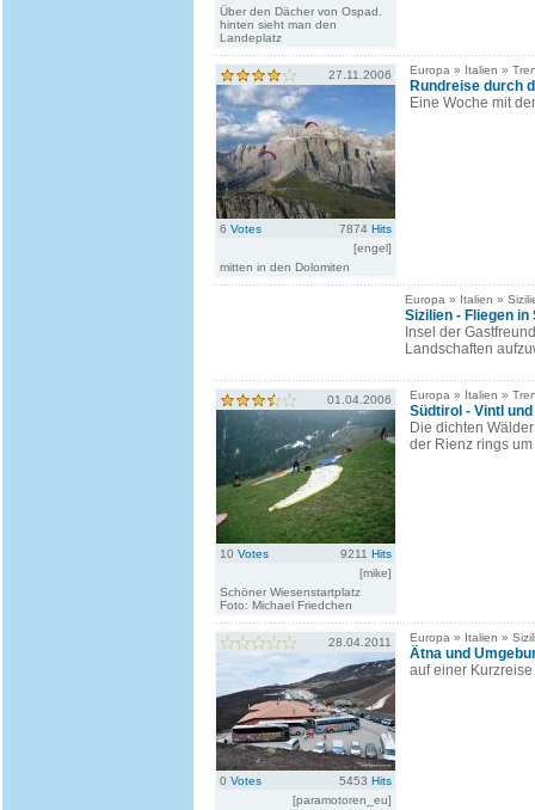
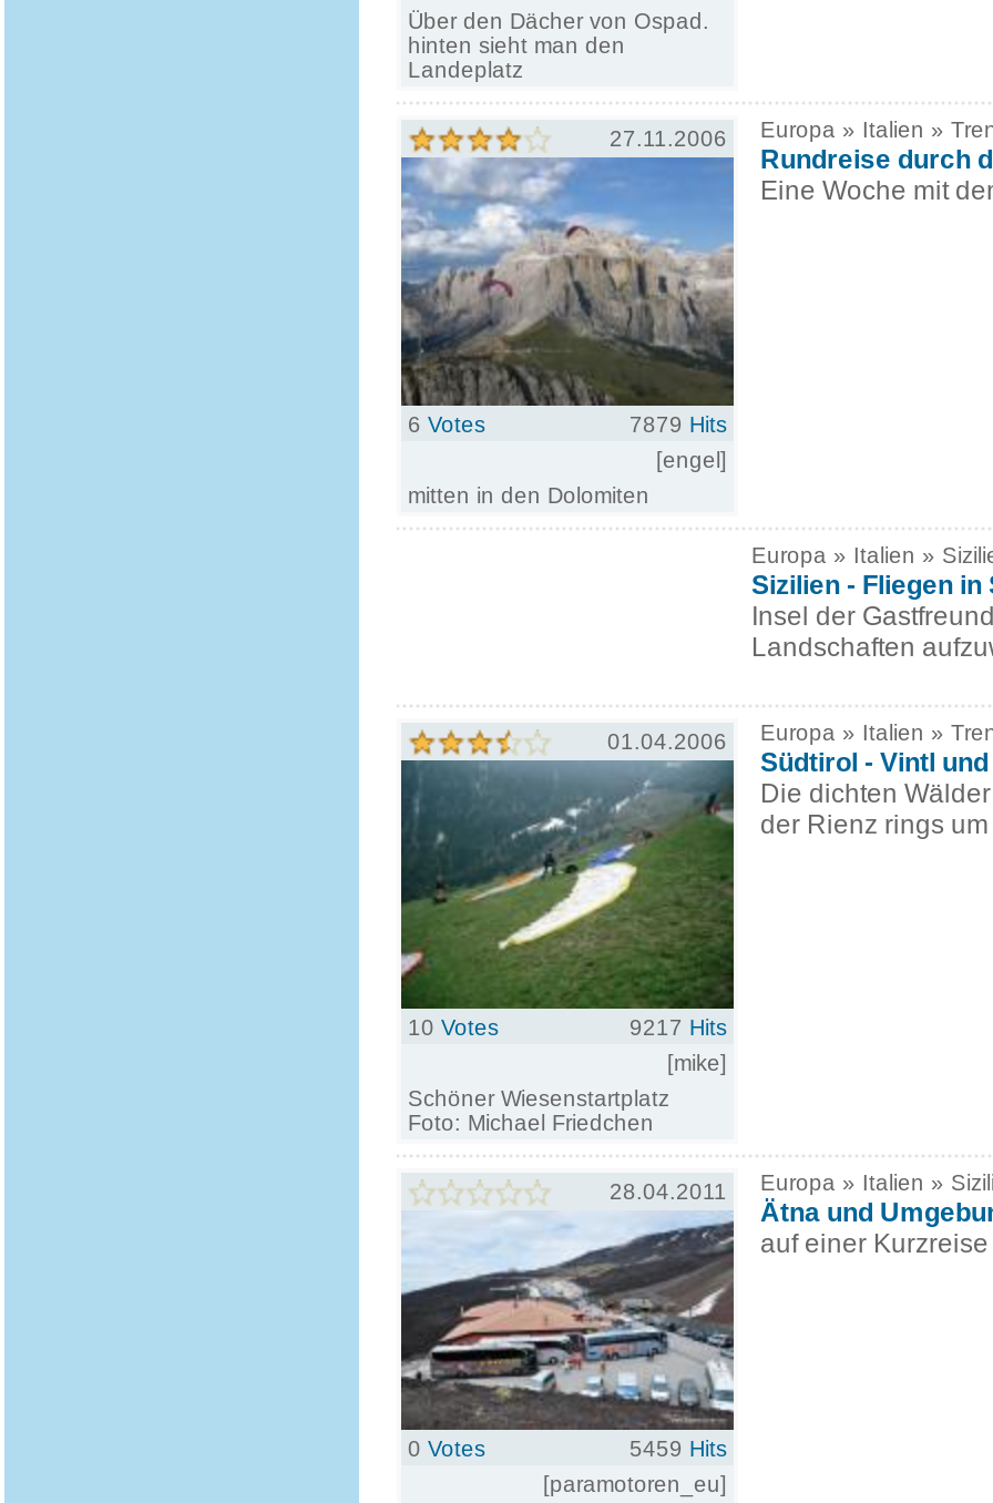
- 7874 Hits
+ 7879 Hits

- 9211 Hits
+ 9217 Hits

- 5453 Hits
+ 5459 Hits
